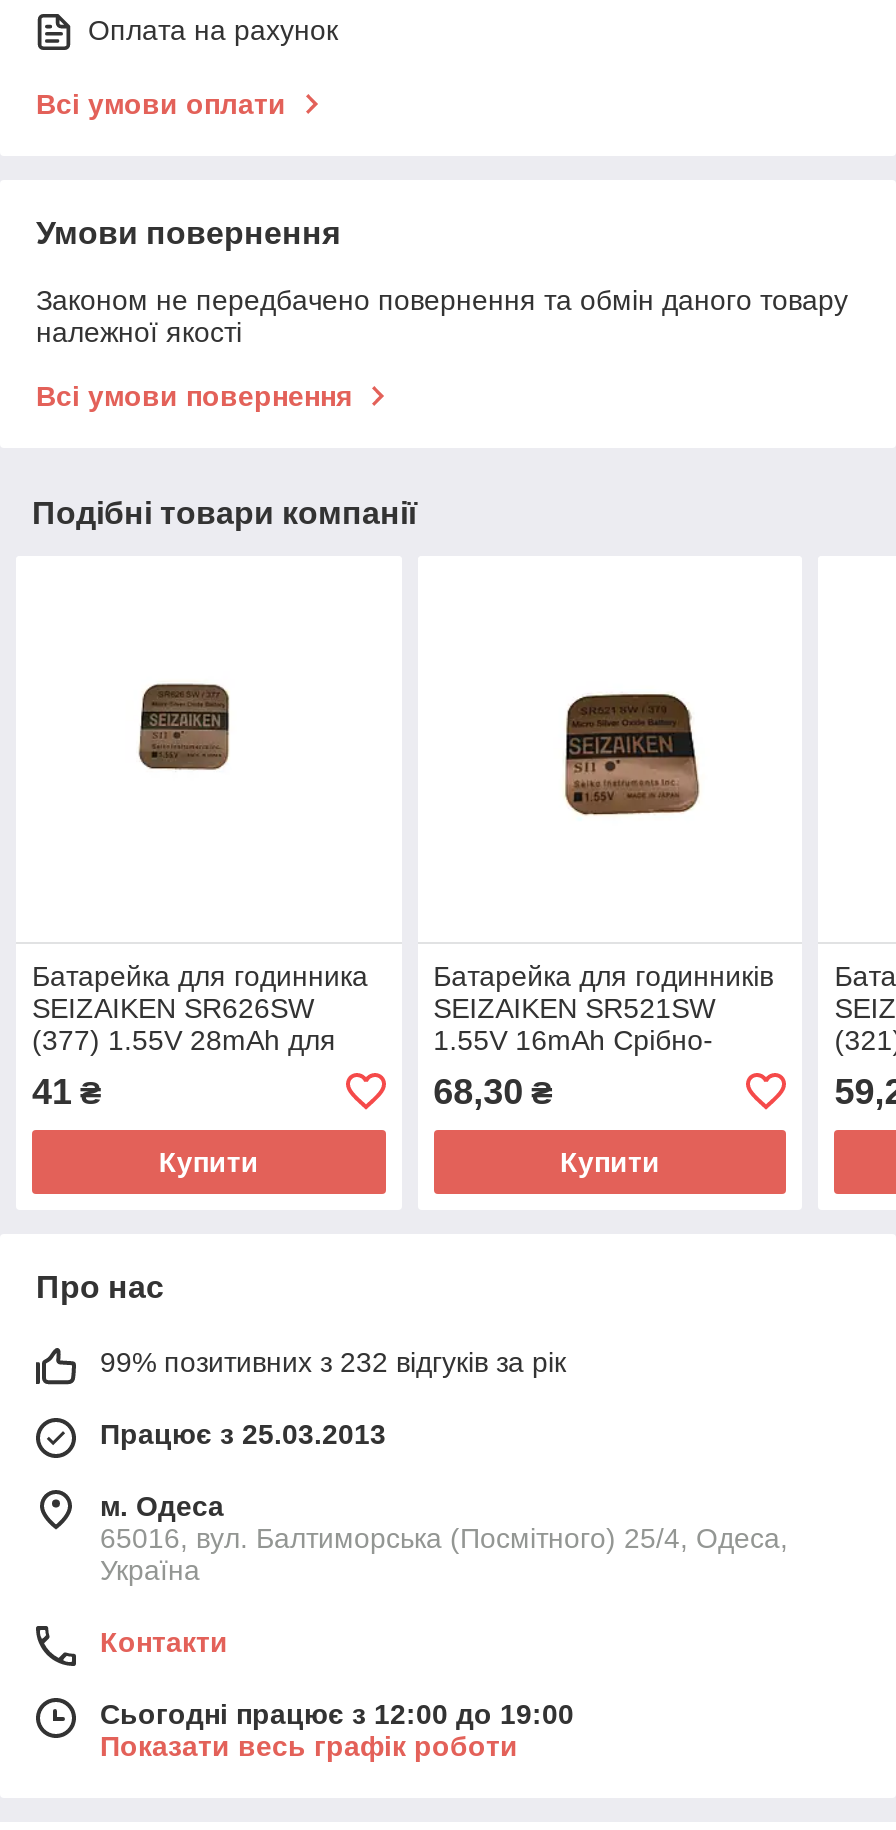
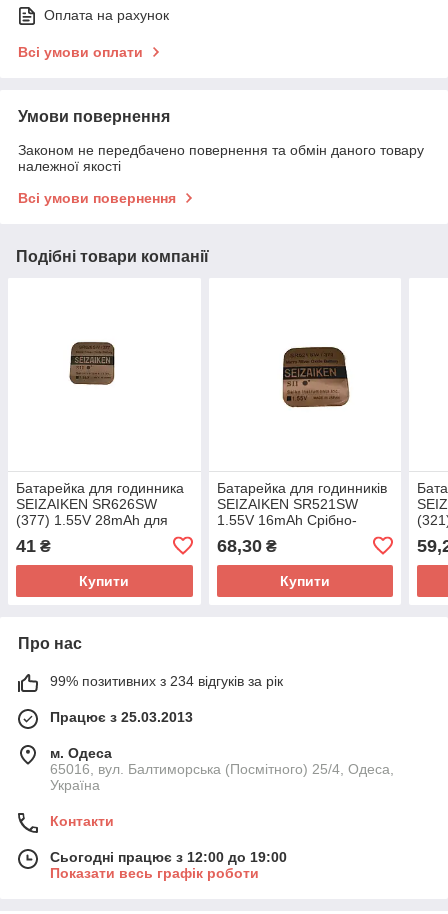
- 99% позитивних з 232 відгуків за рік
+ 99% позитивних з 234 відгуків за рік
